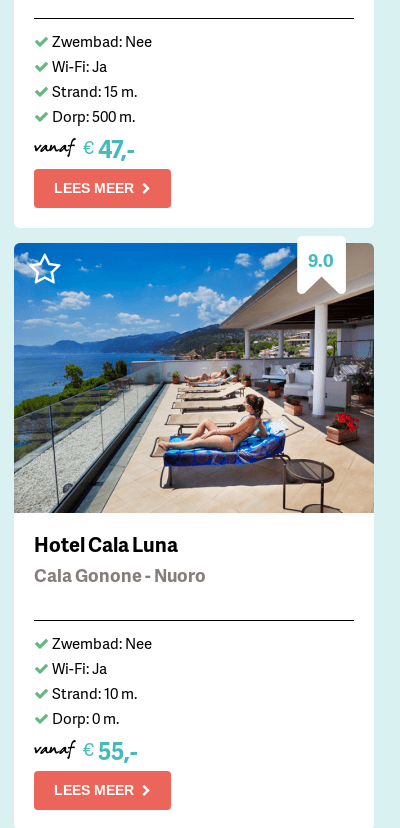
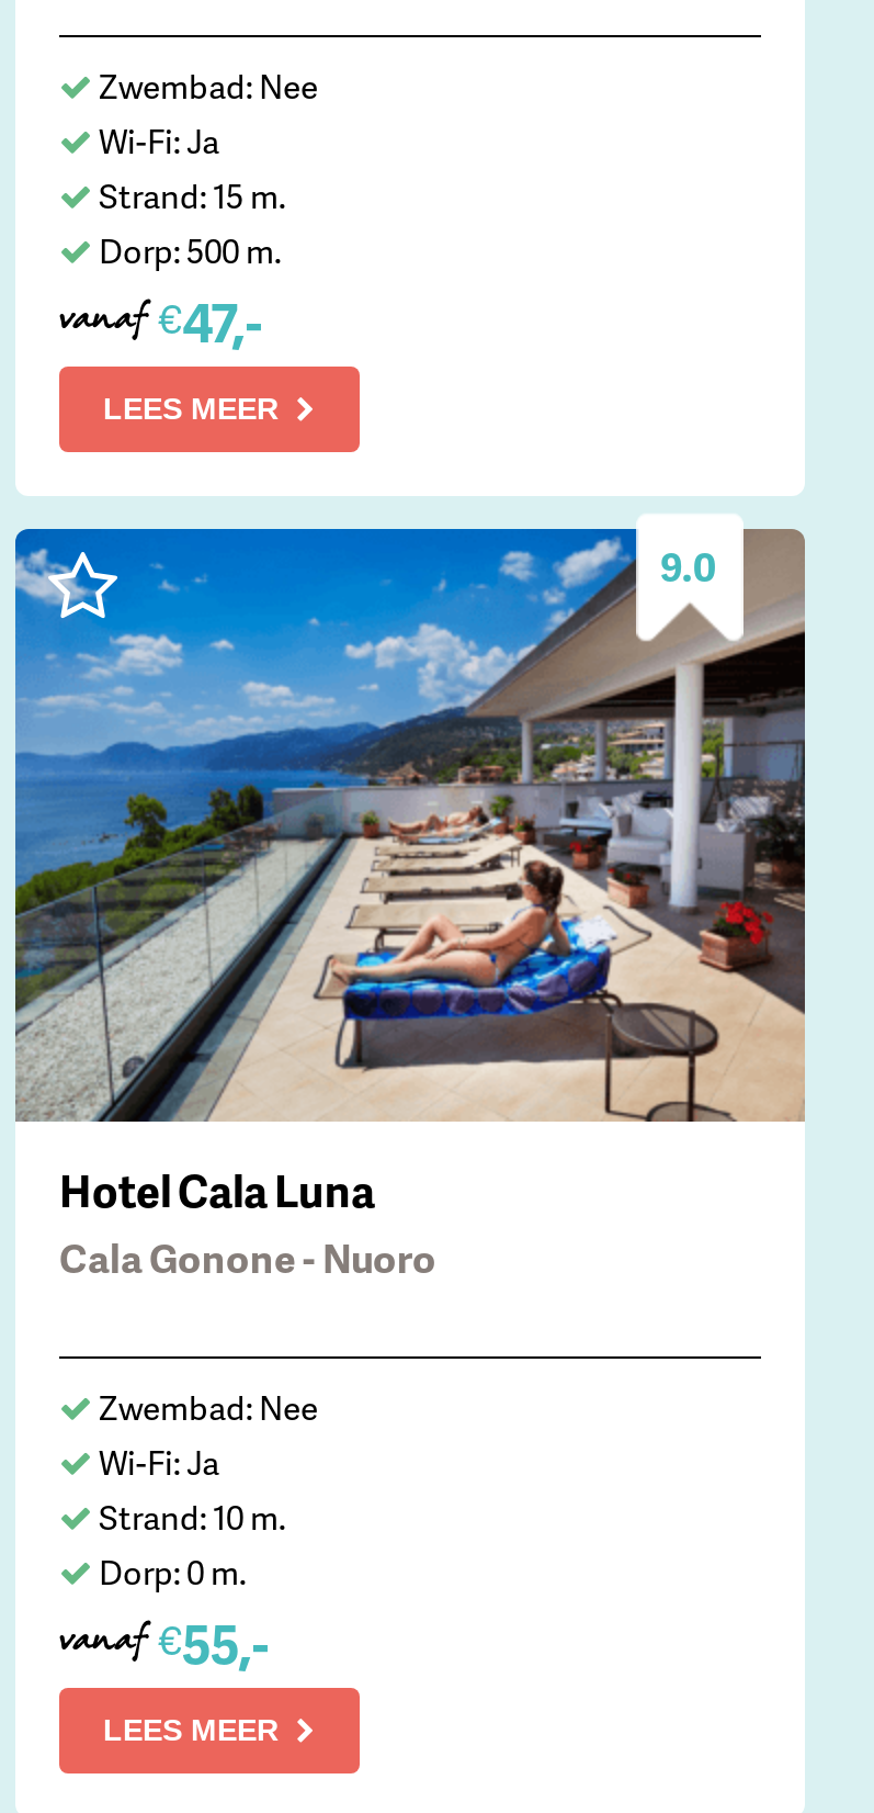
- vanaf € 47,-
+ vanaf €47,-

- vanaf € 55,-
+ vanaf €55,-
